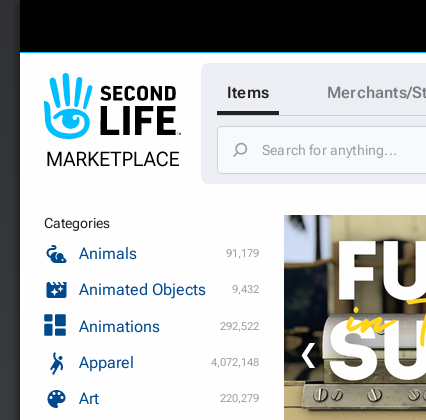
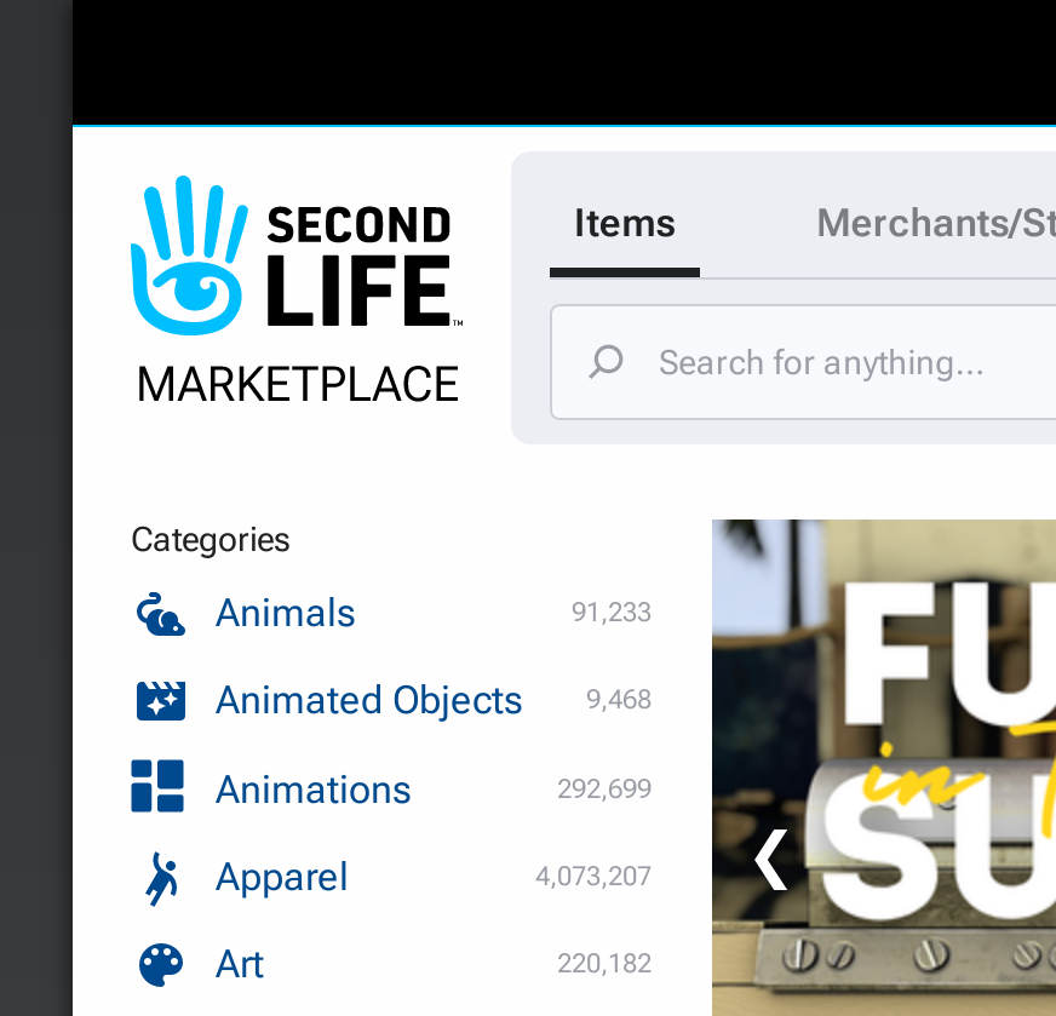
- 91,179
+ 91,233

- Animated Objects 9,432
+ Animated Objects 9,468

- 292,522
+ 292,699

- 4,072,148
+ 4,073,207

- 220,279
+ 220,182
